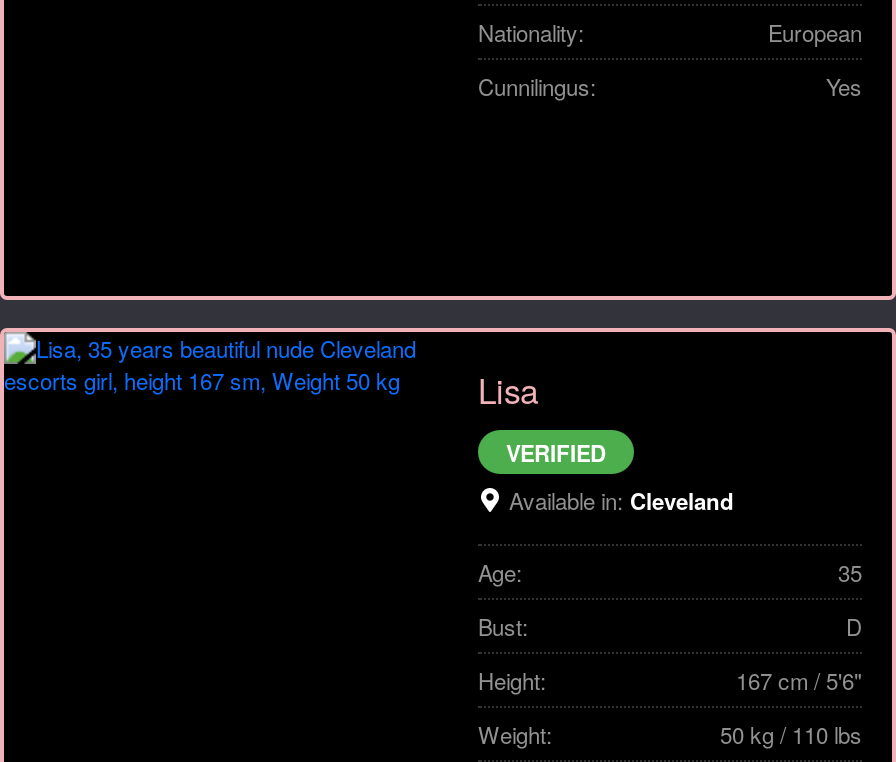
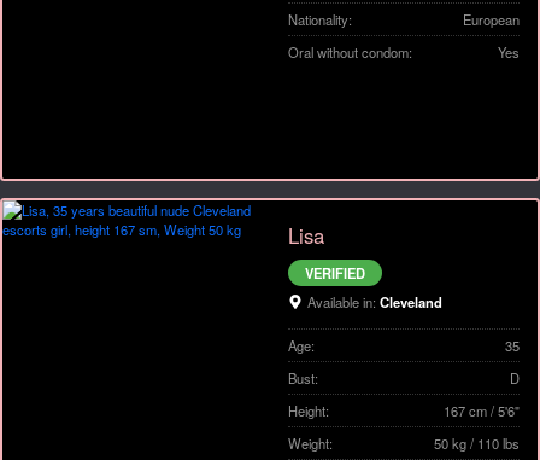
- Cunnilingus:
+ Oral without condom:
